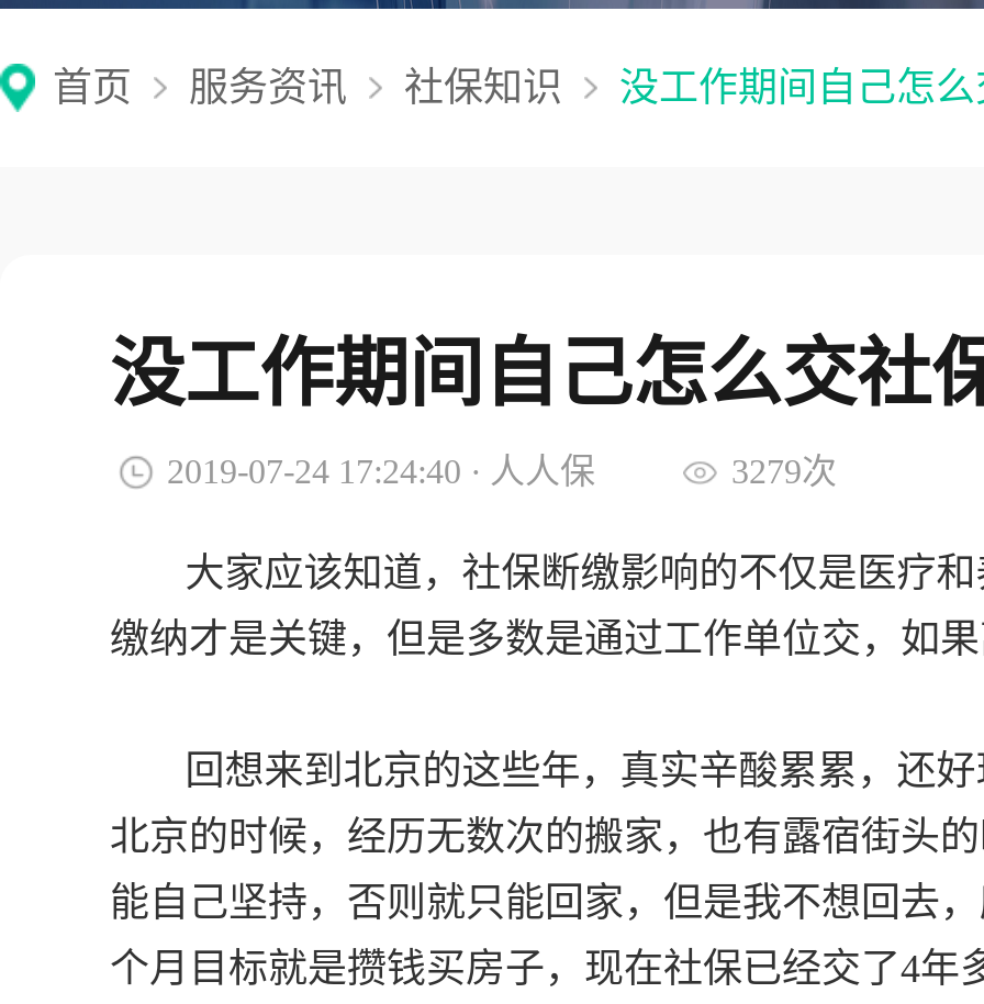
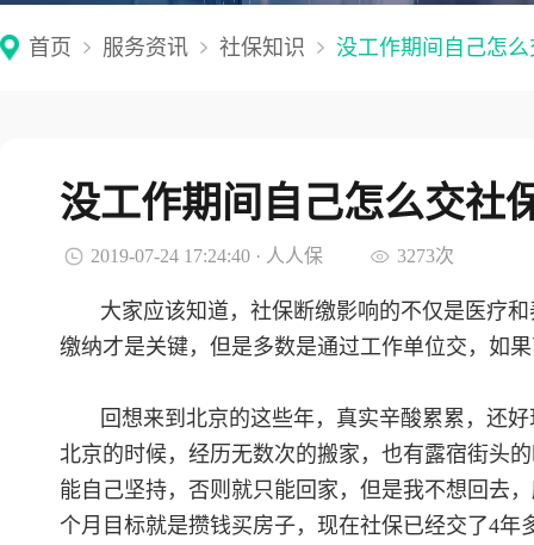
- 3279次
+ 3273次
